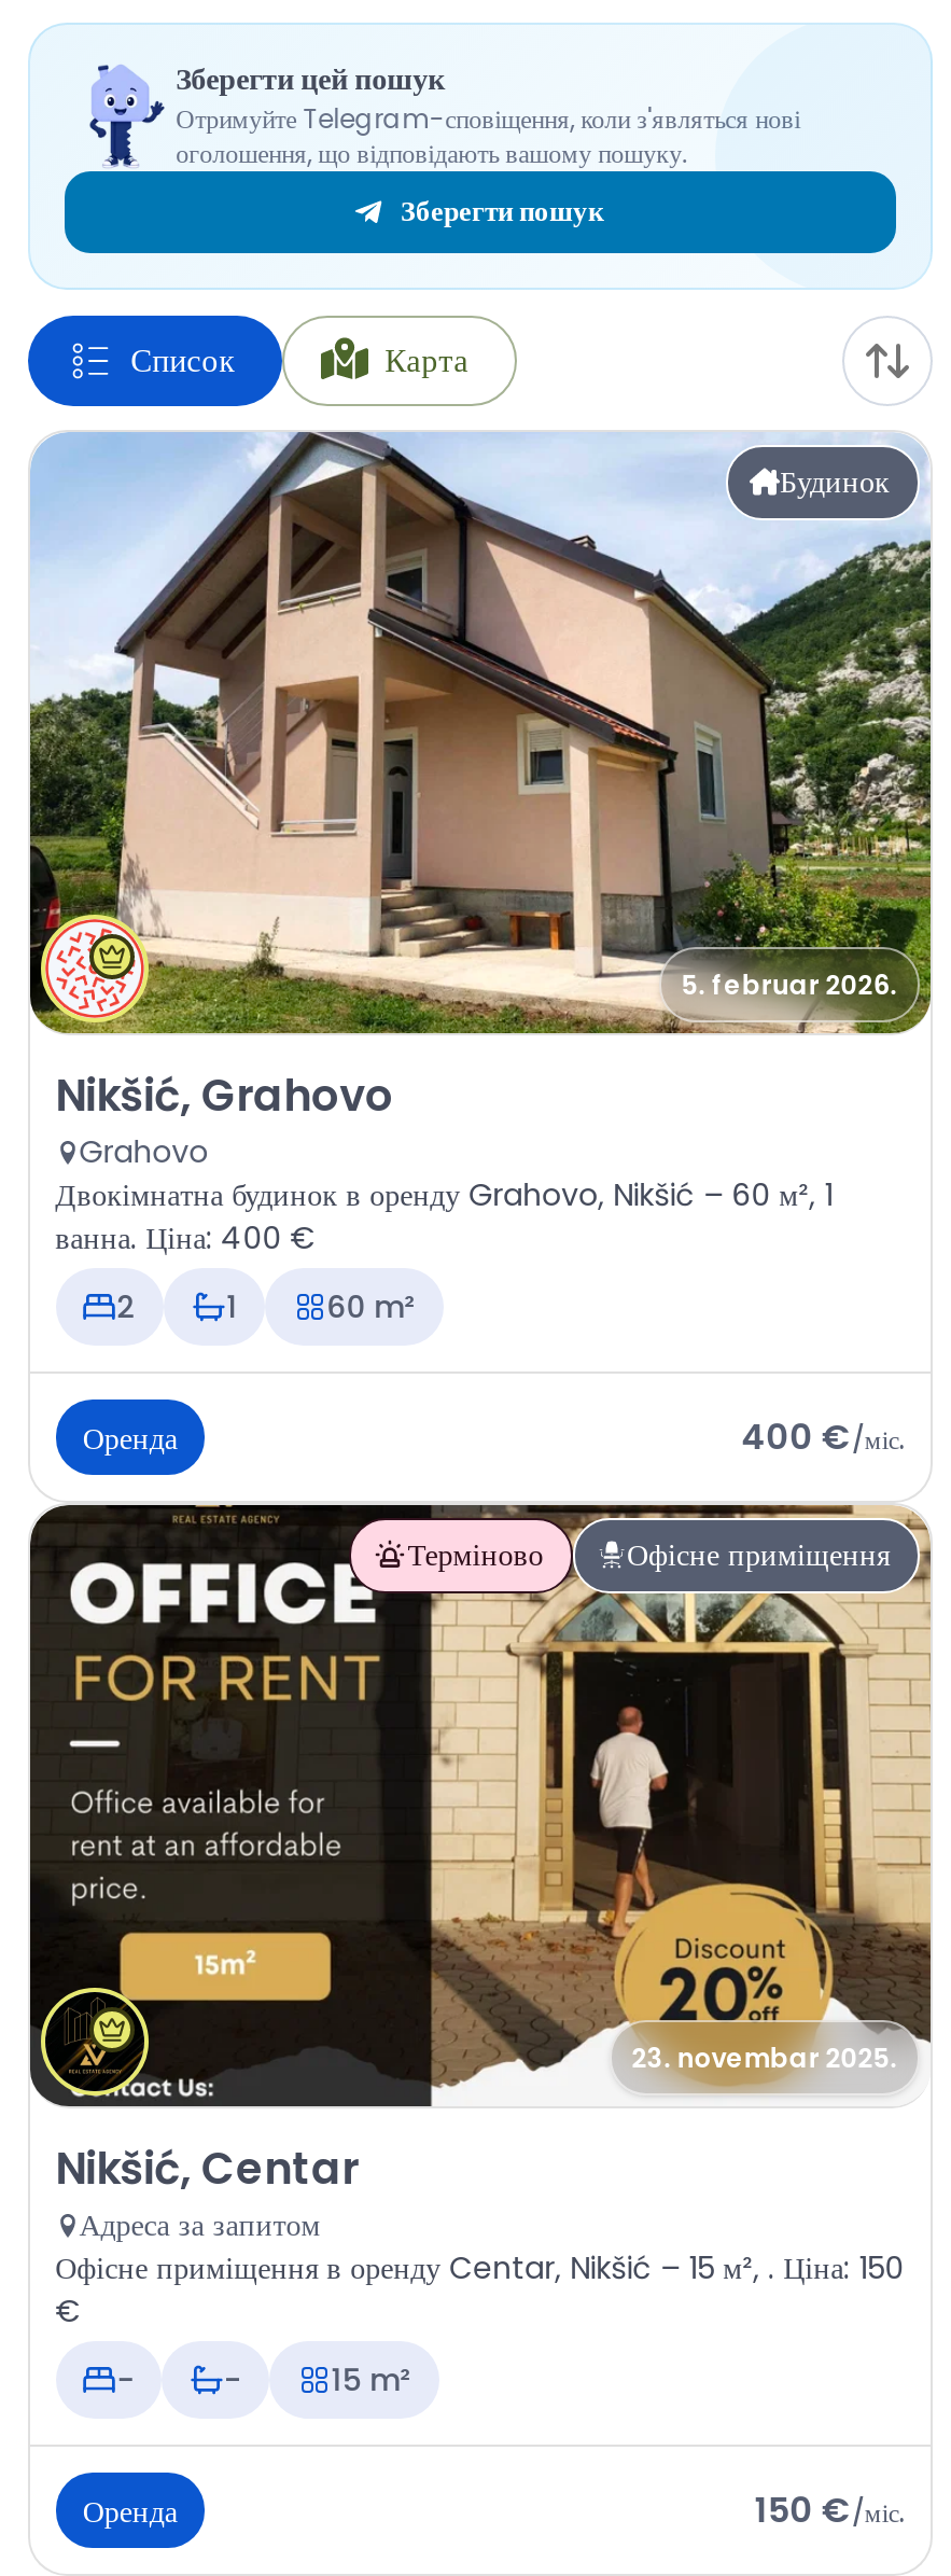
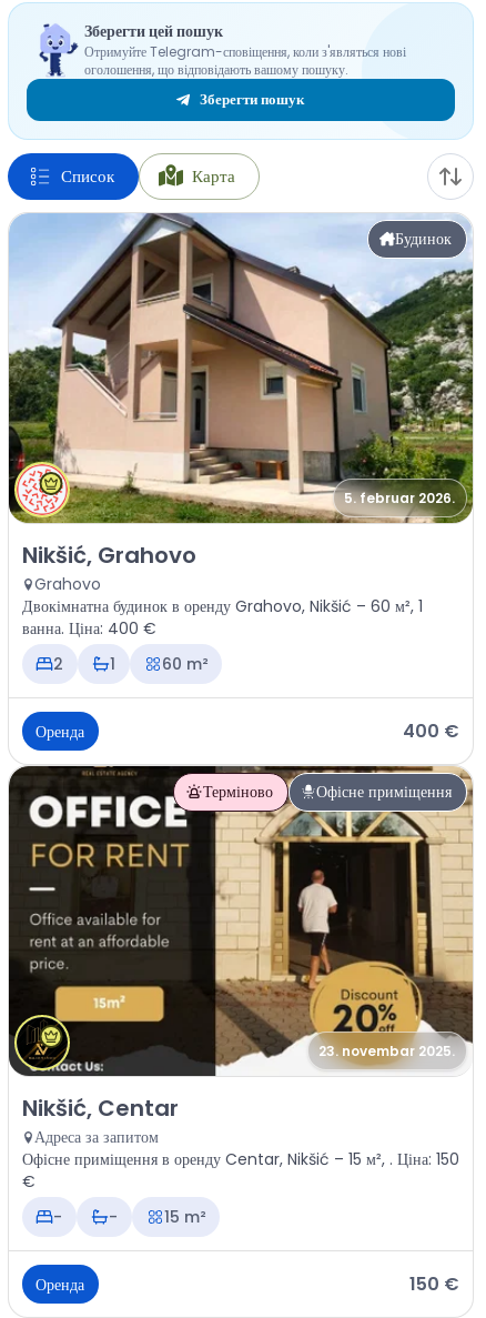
- 400 €/міс.
+ 400 €

- 150 €/міс.
+ 150 €
